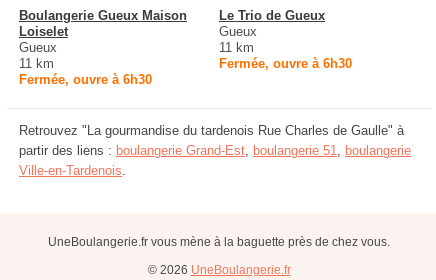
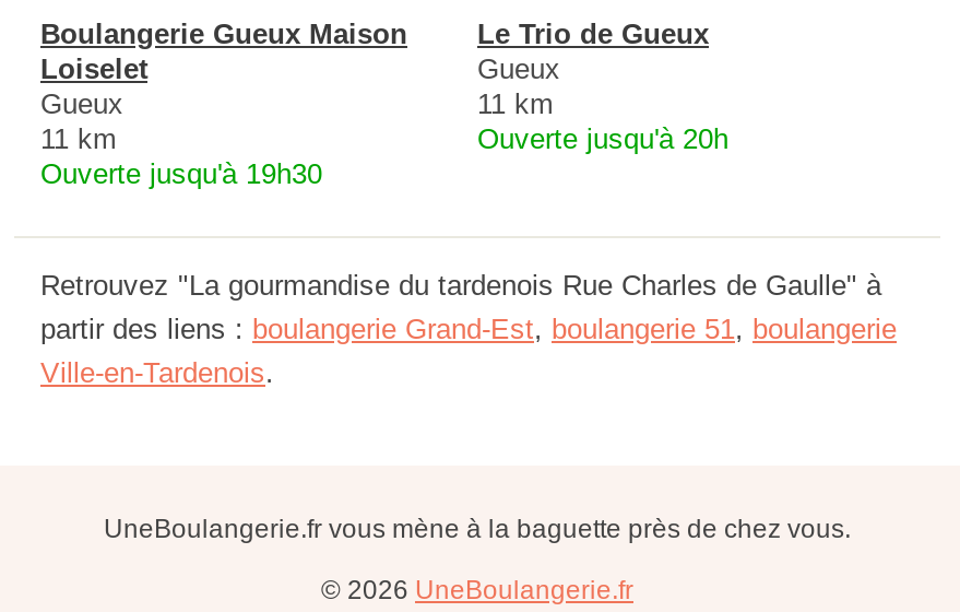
- Fermée, ouvre à 6h30
+ Ouverte jusqu'à 20h

- Fermée, ouvre à 6h30
+ Ouverte jusqu'à 19h30
